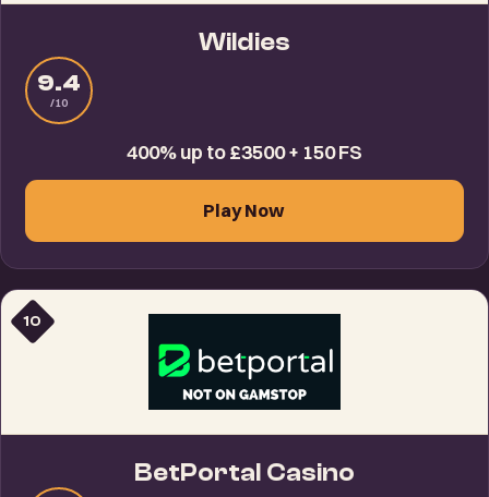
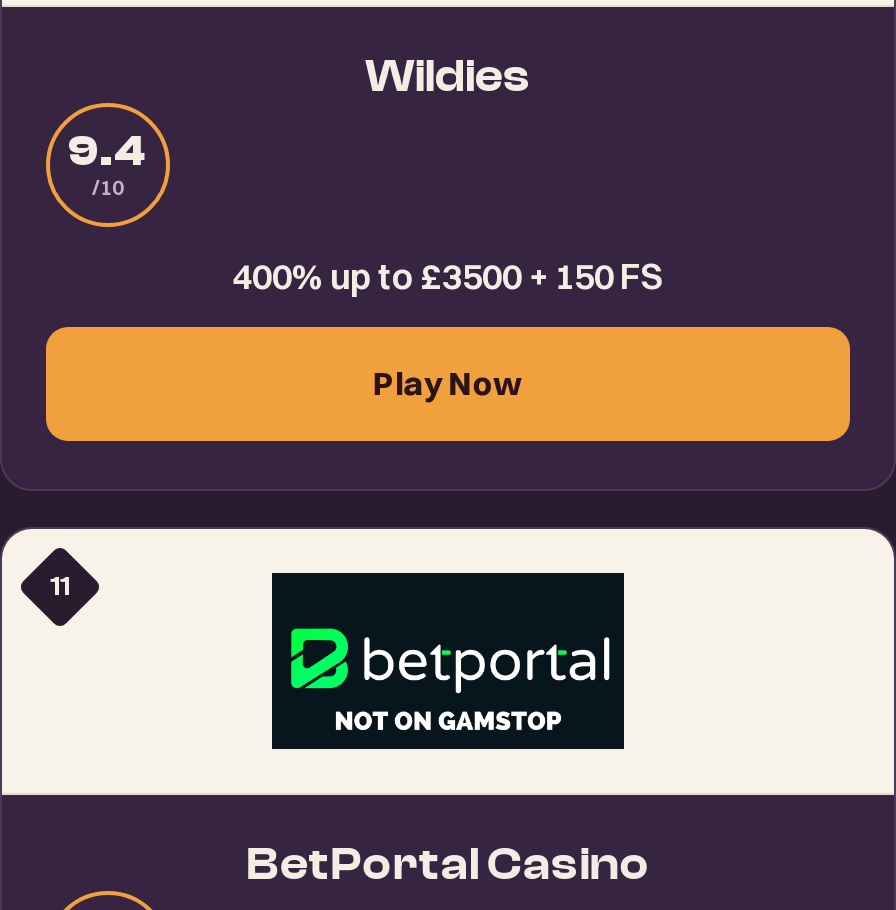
- 10
+ 11
